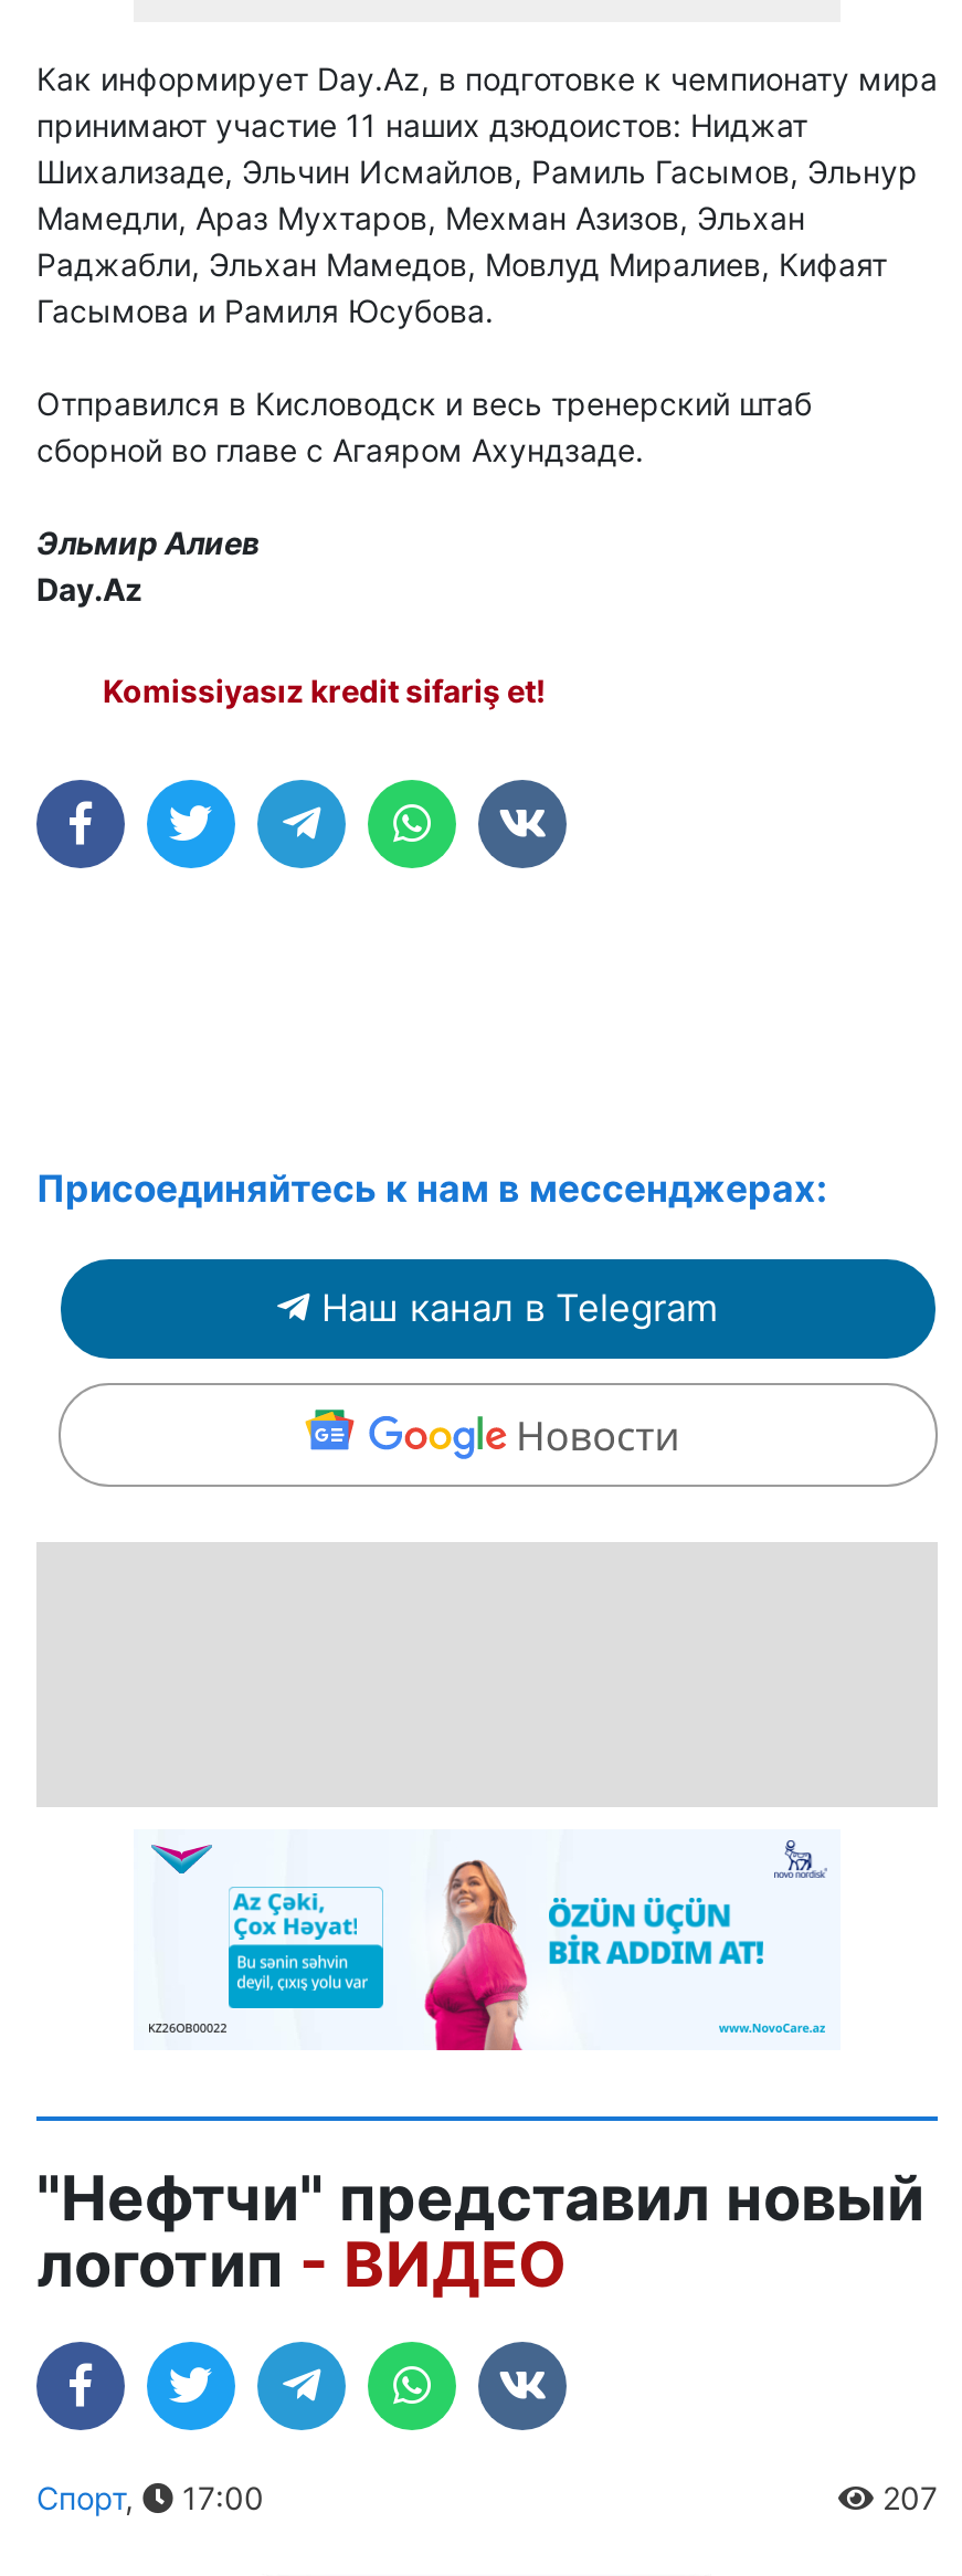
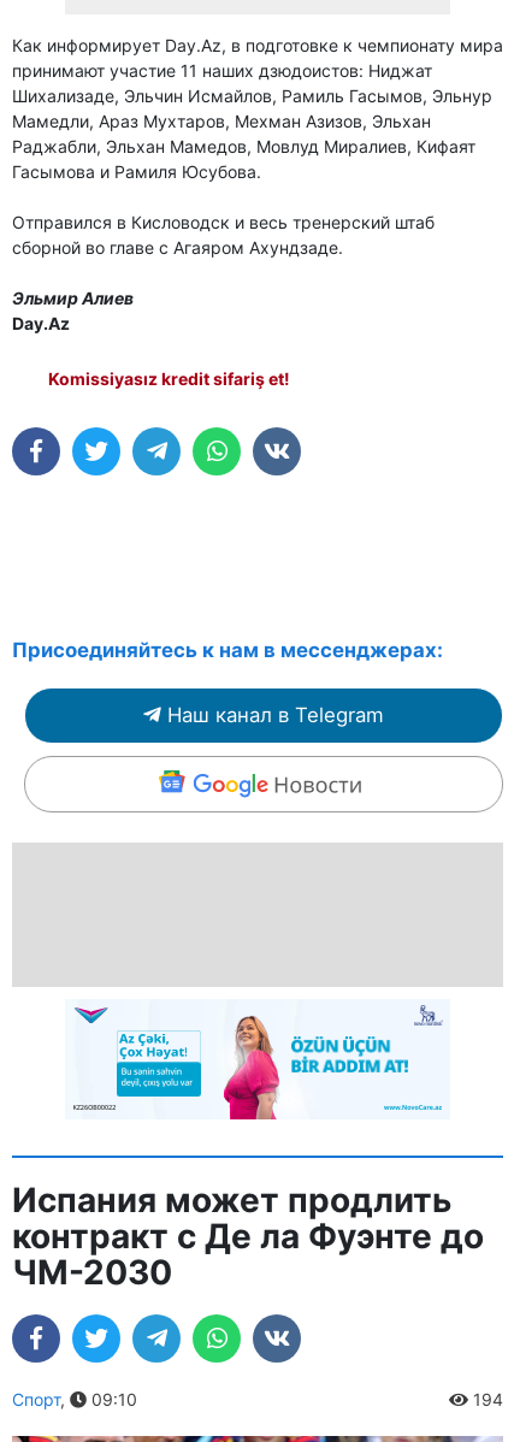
- "Нефтчи" представил новый
- логотип - ВИДЕО
+ Испания может продлить
+ контракт с Де ла Фуэнте до
+ ЧМ-2030

- 17:00
- 207
+ 09:10
+ 194
